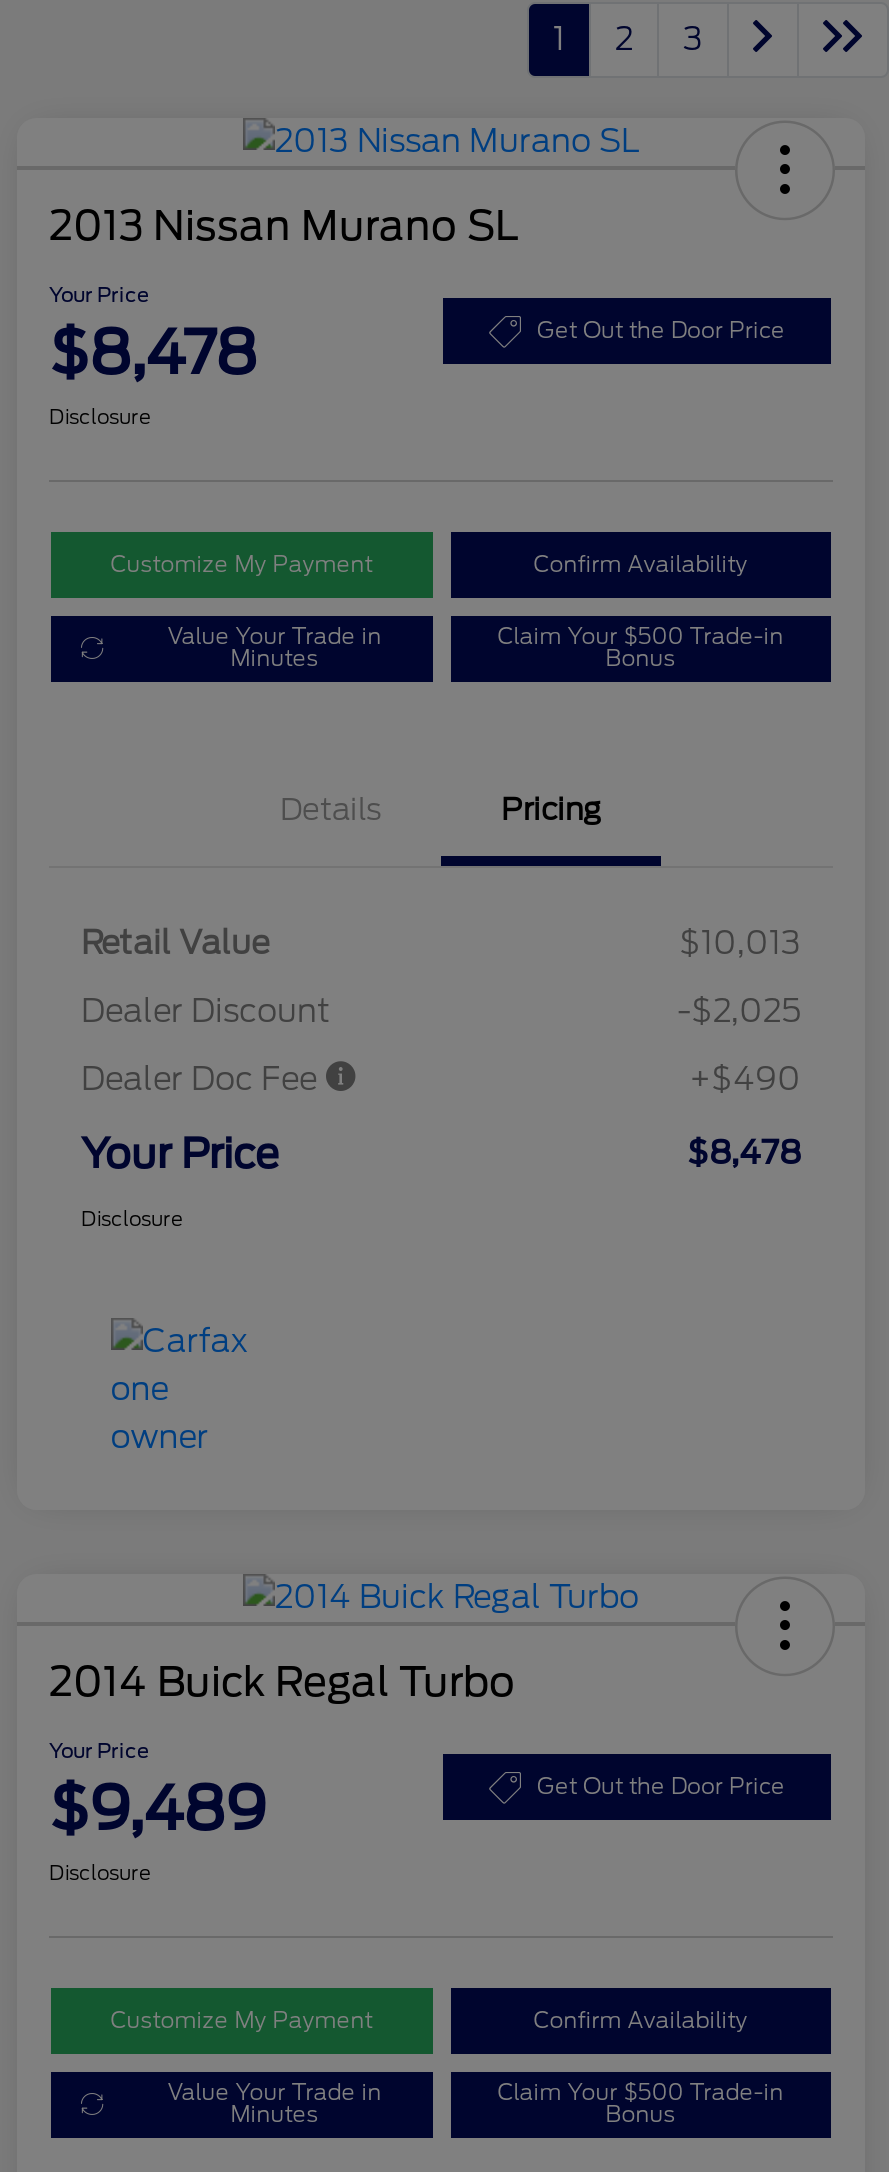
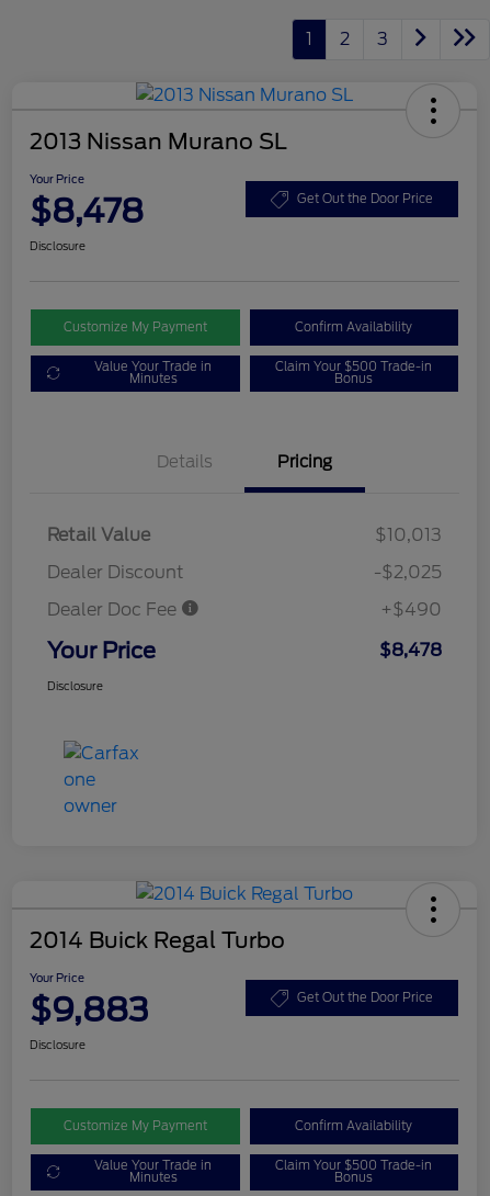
- $9,489
+ $9,883
